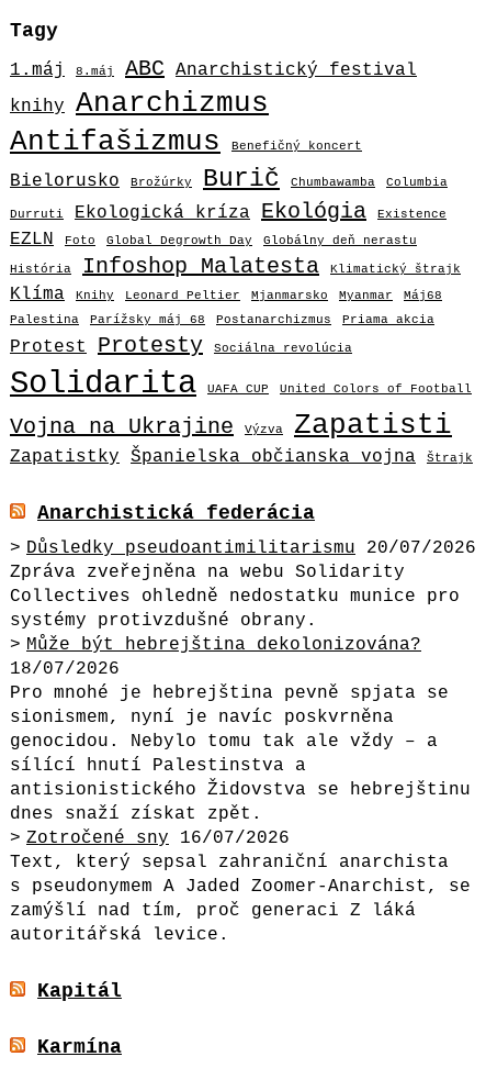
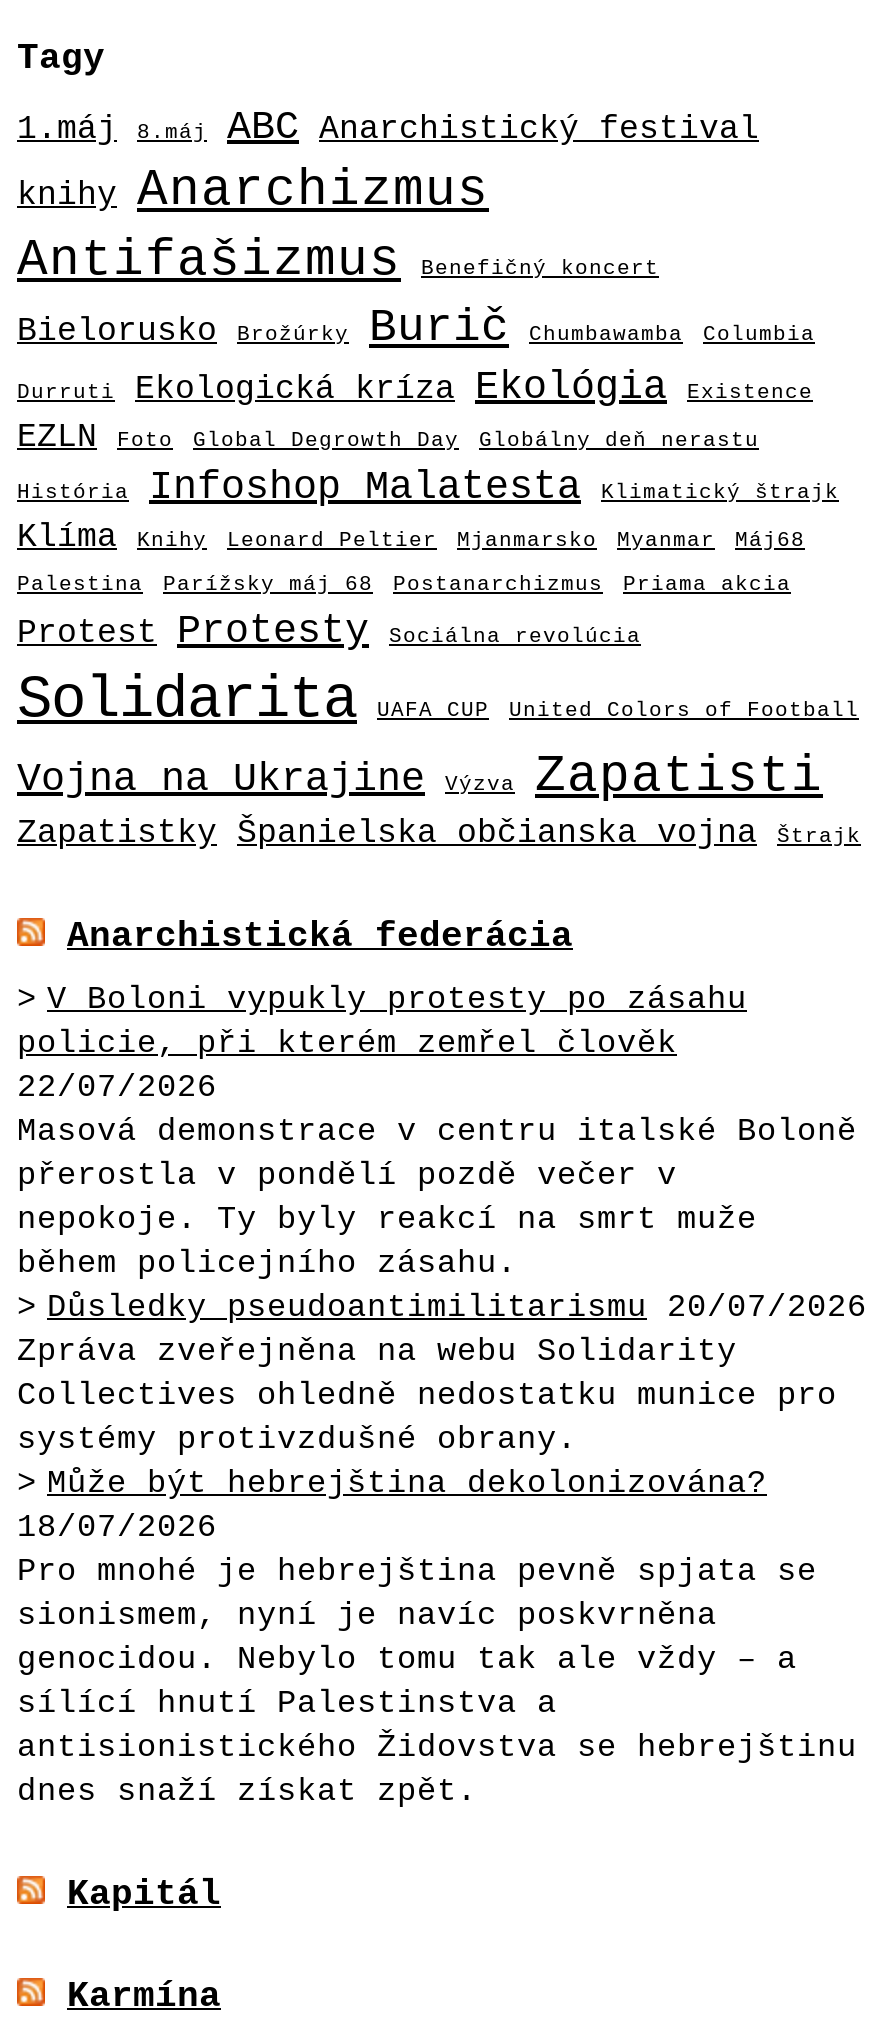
+ V Boloni vypukly protesty po zásahu
+ policie, při kterém zemřel člověk
+ 22/07/2026
+ Masová demonstrace v centru italské Boloně
+ přerostla v pondělí pozdě večer v
+ nepokoje. Ty byly reakcí na smrt muže
+ během policejního zásahu.

moved down: Důsledky pseudoantimilitarismu 20/07/2026 | Zpráva zveřejněna na webu Solidarity | Collectives ohledně nedostatku munice pro | ... | antisionistického Židovstva se hebrejštinu | dnes snaží získat zpět.

- Zotročené sny 16/07/2026
- Text, který sepsal zahraniční anarchista
- s pseudonymem A Jaded Zoomer-Anarchist, se
- zamýšlí nad tím, proč generaci Z láká
- autoritářská levice.
